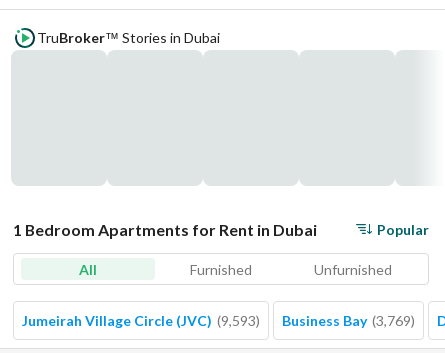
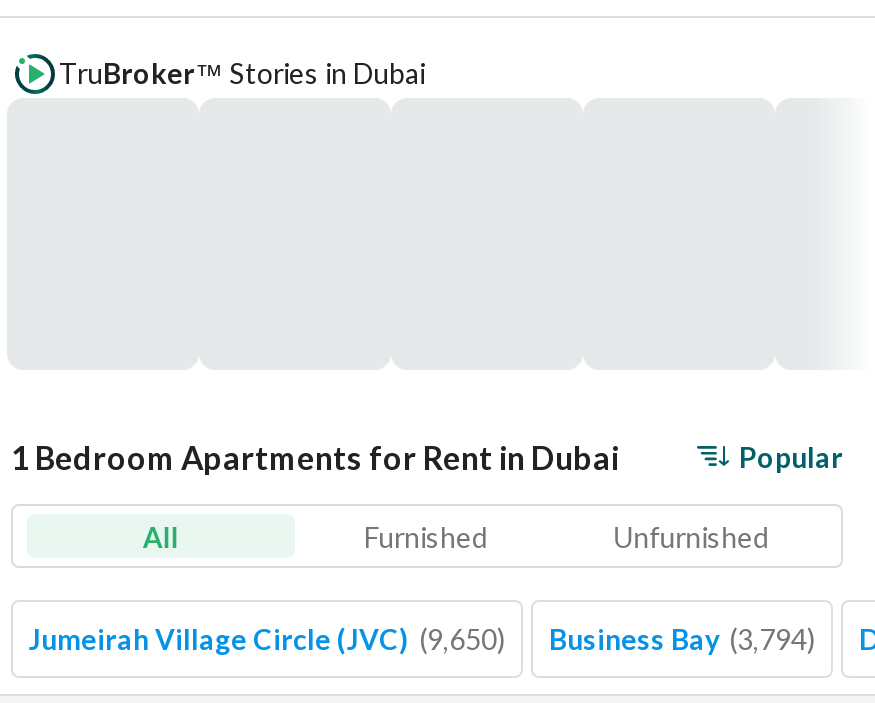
- Jumeirah Village Circle (JVC) (9,593)
+ Jumeirah Village Circle (JVC) (9,650)

- Business Bay (3,769)
+ Business Bay (3,794)
